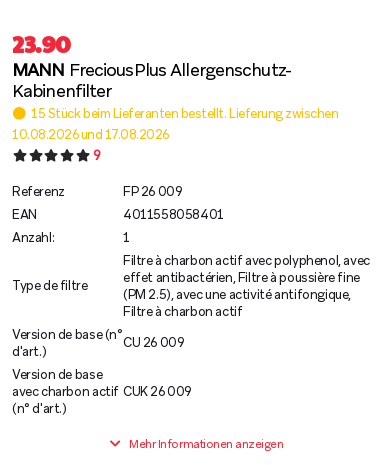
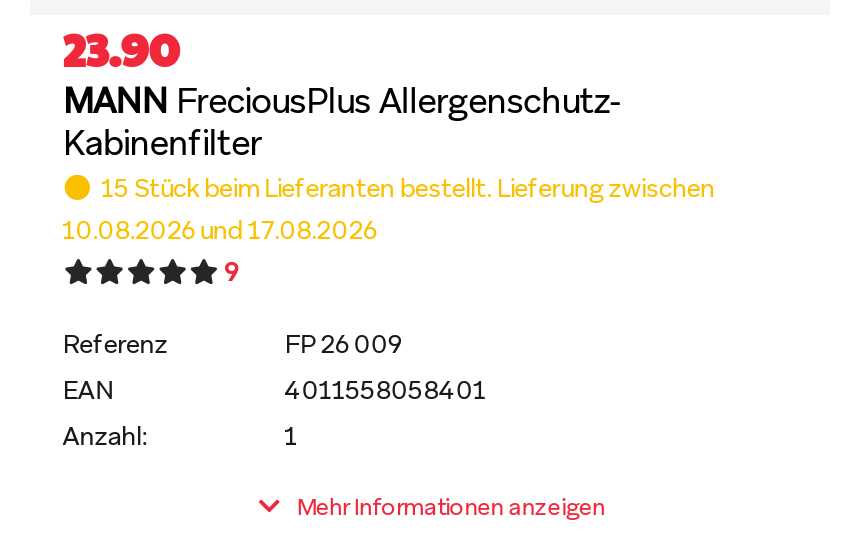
- Filtre à charbon actif avec polyphenol, avec
- effet antibactérien, Filtre à poussière fine
- (PM 2.5), avec une activité antifongique,
- Filtre à charbon actif
- Version de base (n°
- d'art.)

- Type de filtre

- CU 26 009
- Version de base
- avec charbon actif
- (n° d'art.)

- CUK 26 009
